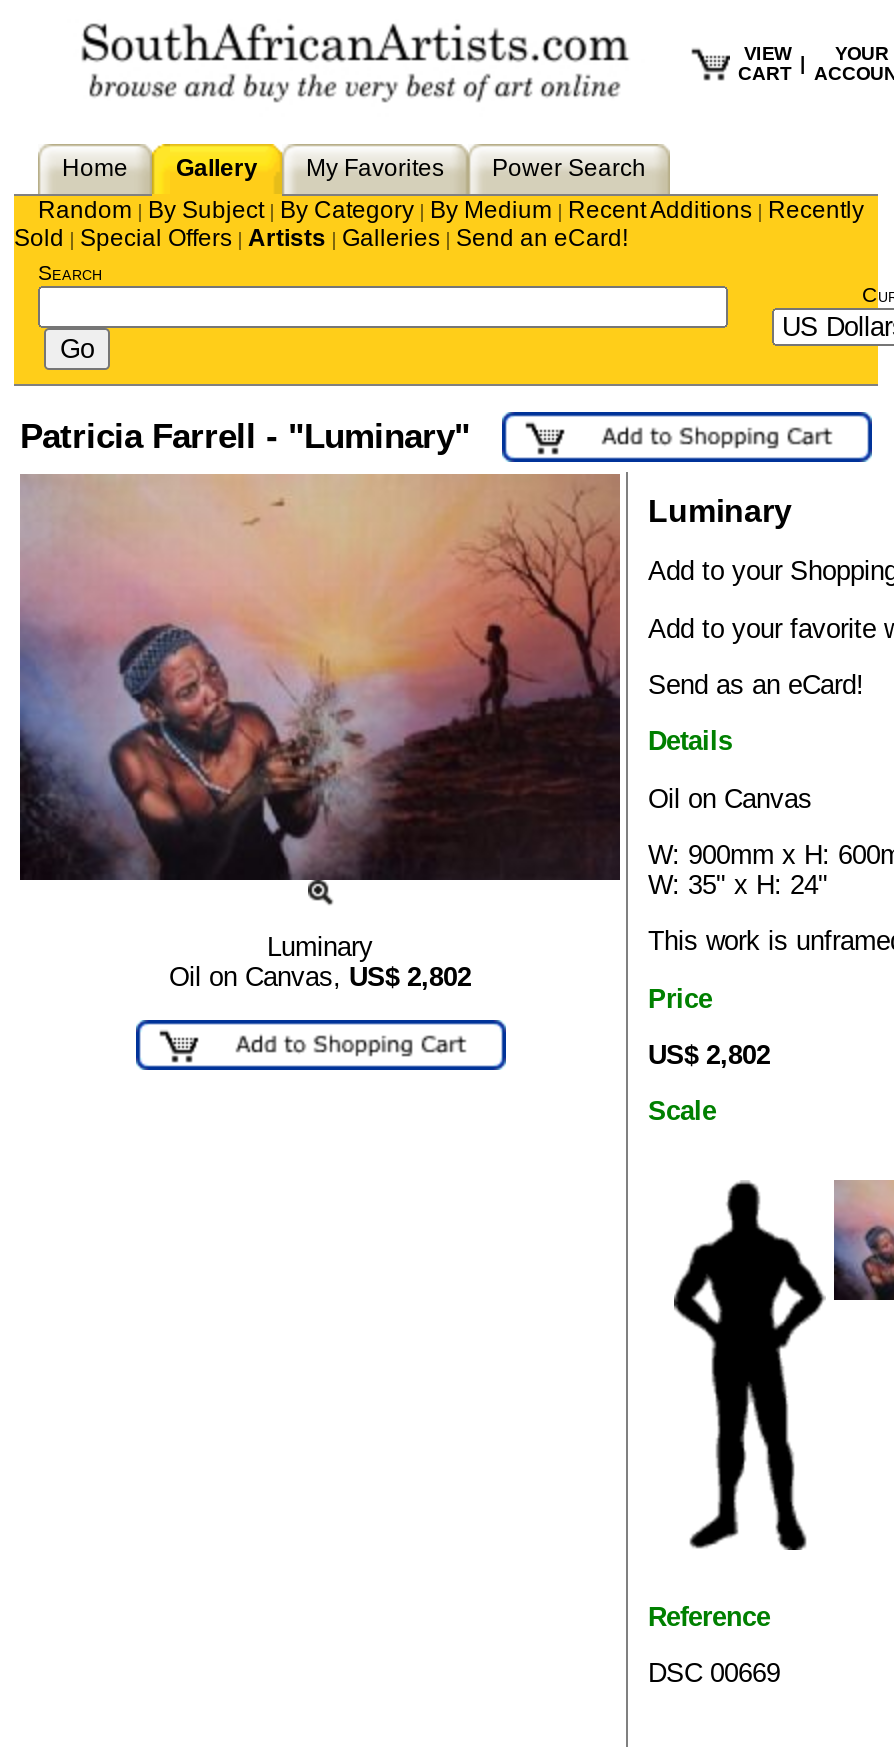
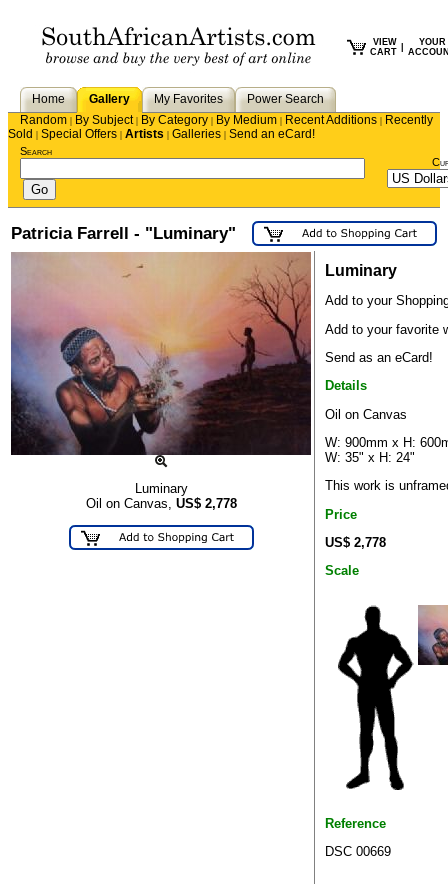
- Oil on Canvas, US$2,802
+ Oil on Canvas, US$2,778

- US$ 2,802
+ US$ 2,778
